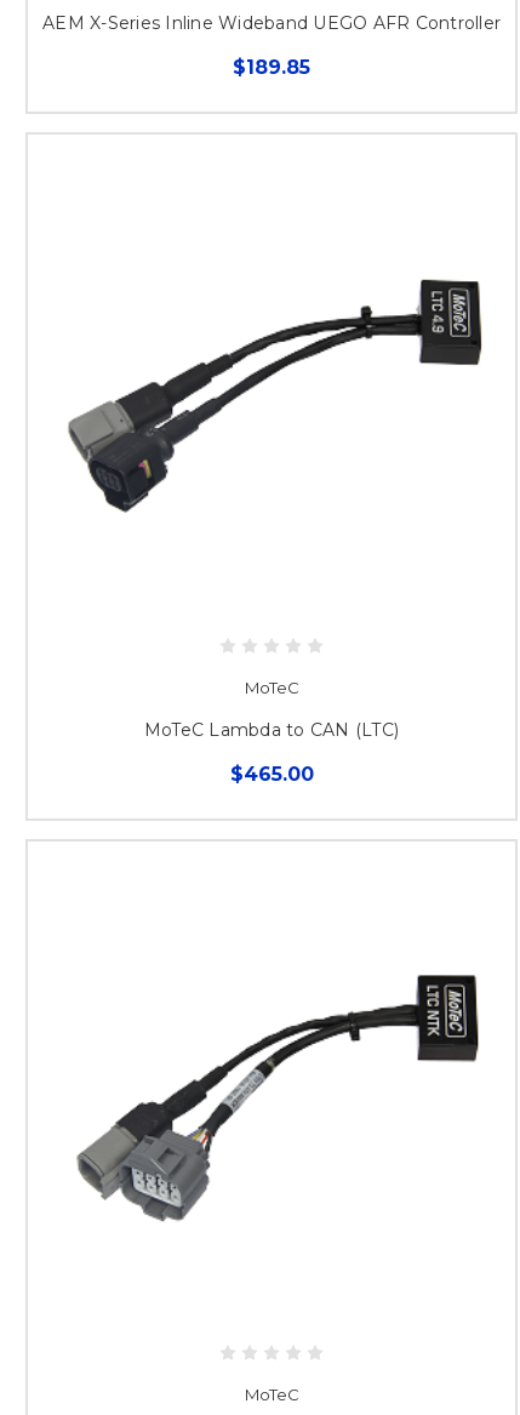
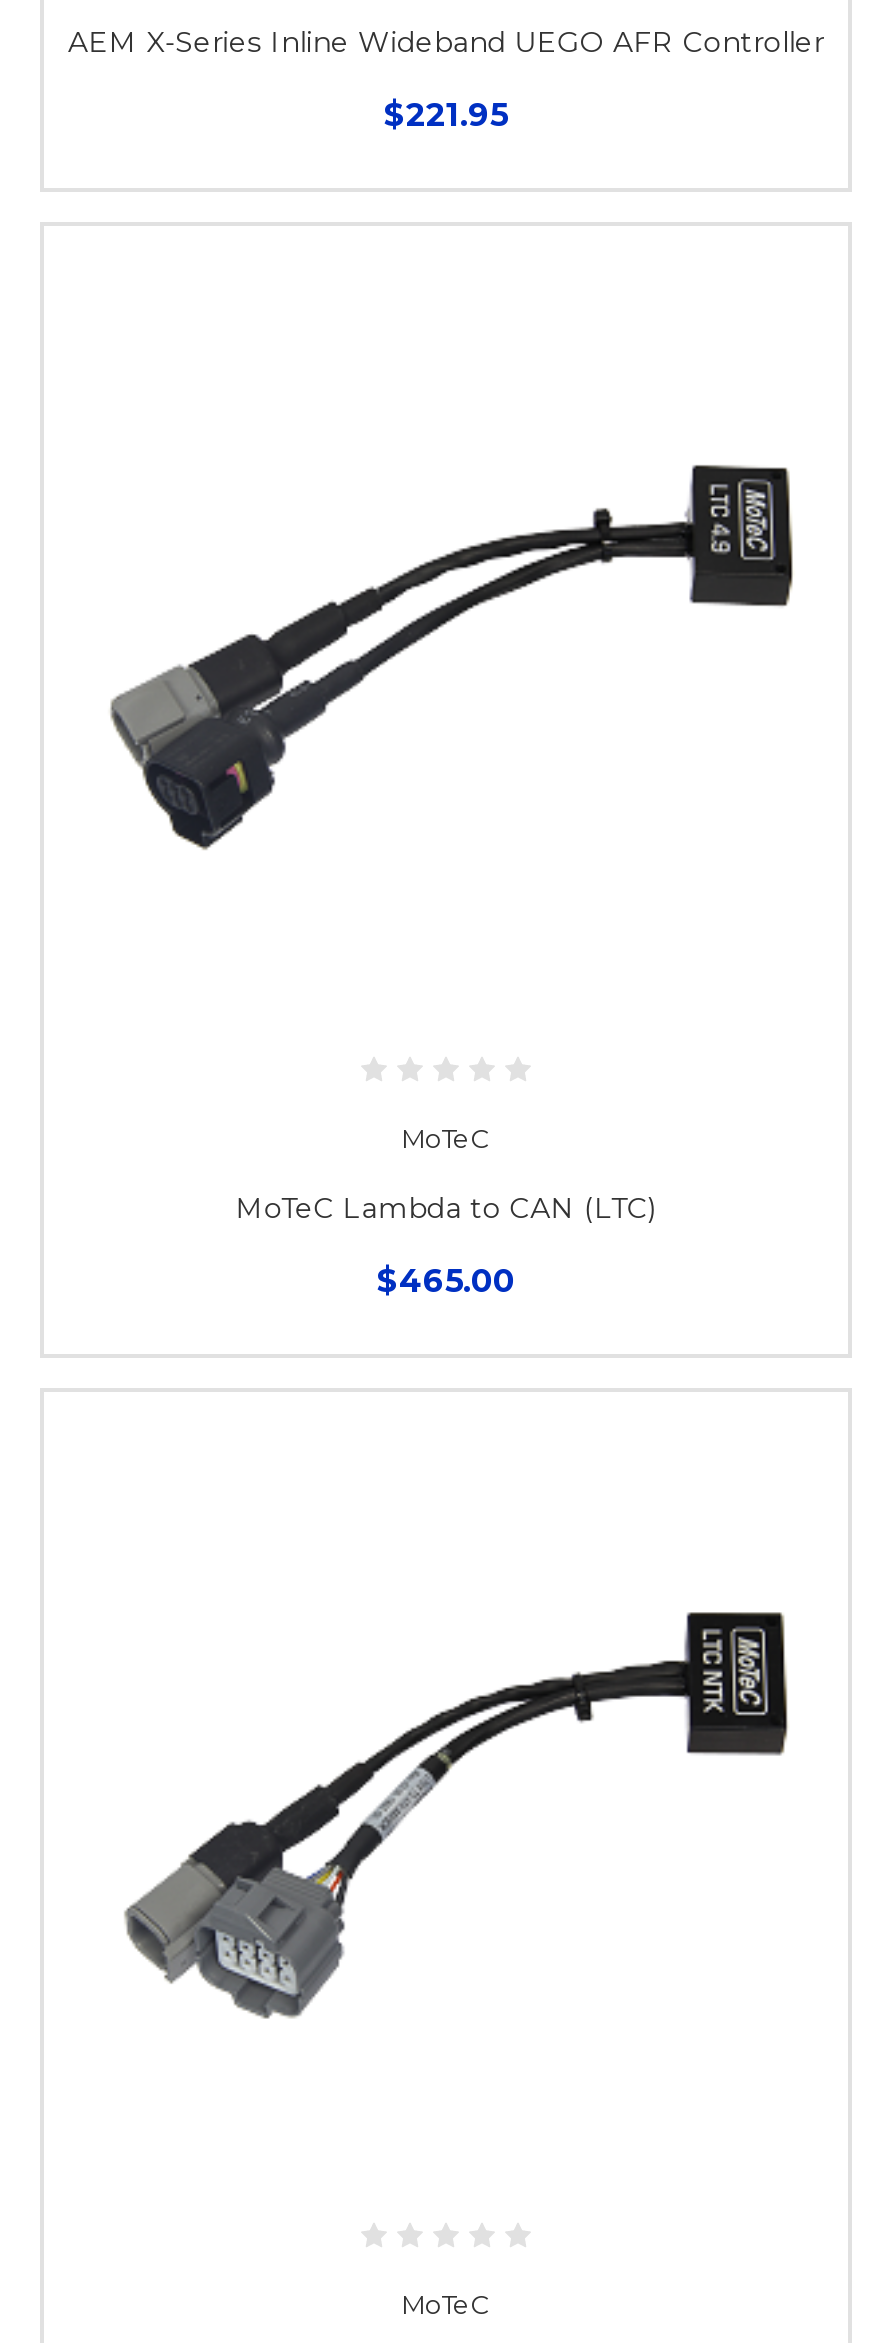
- $189.85
+ $221.95
